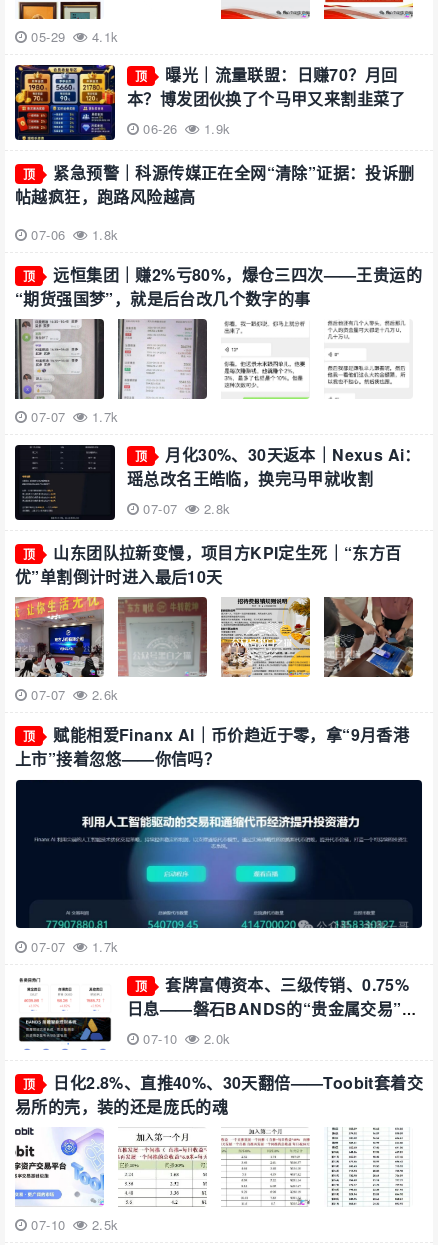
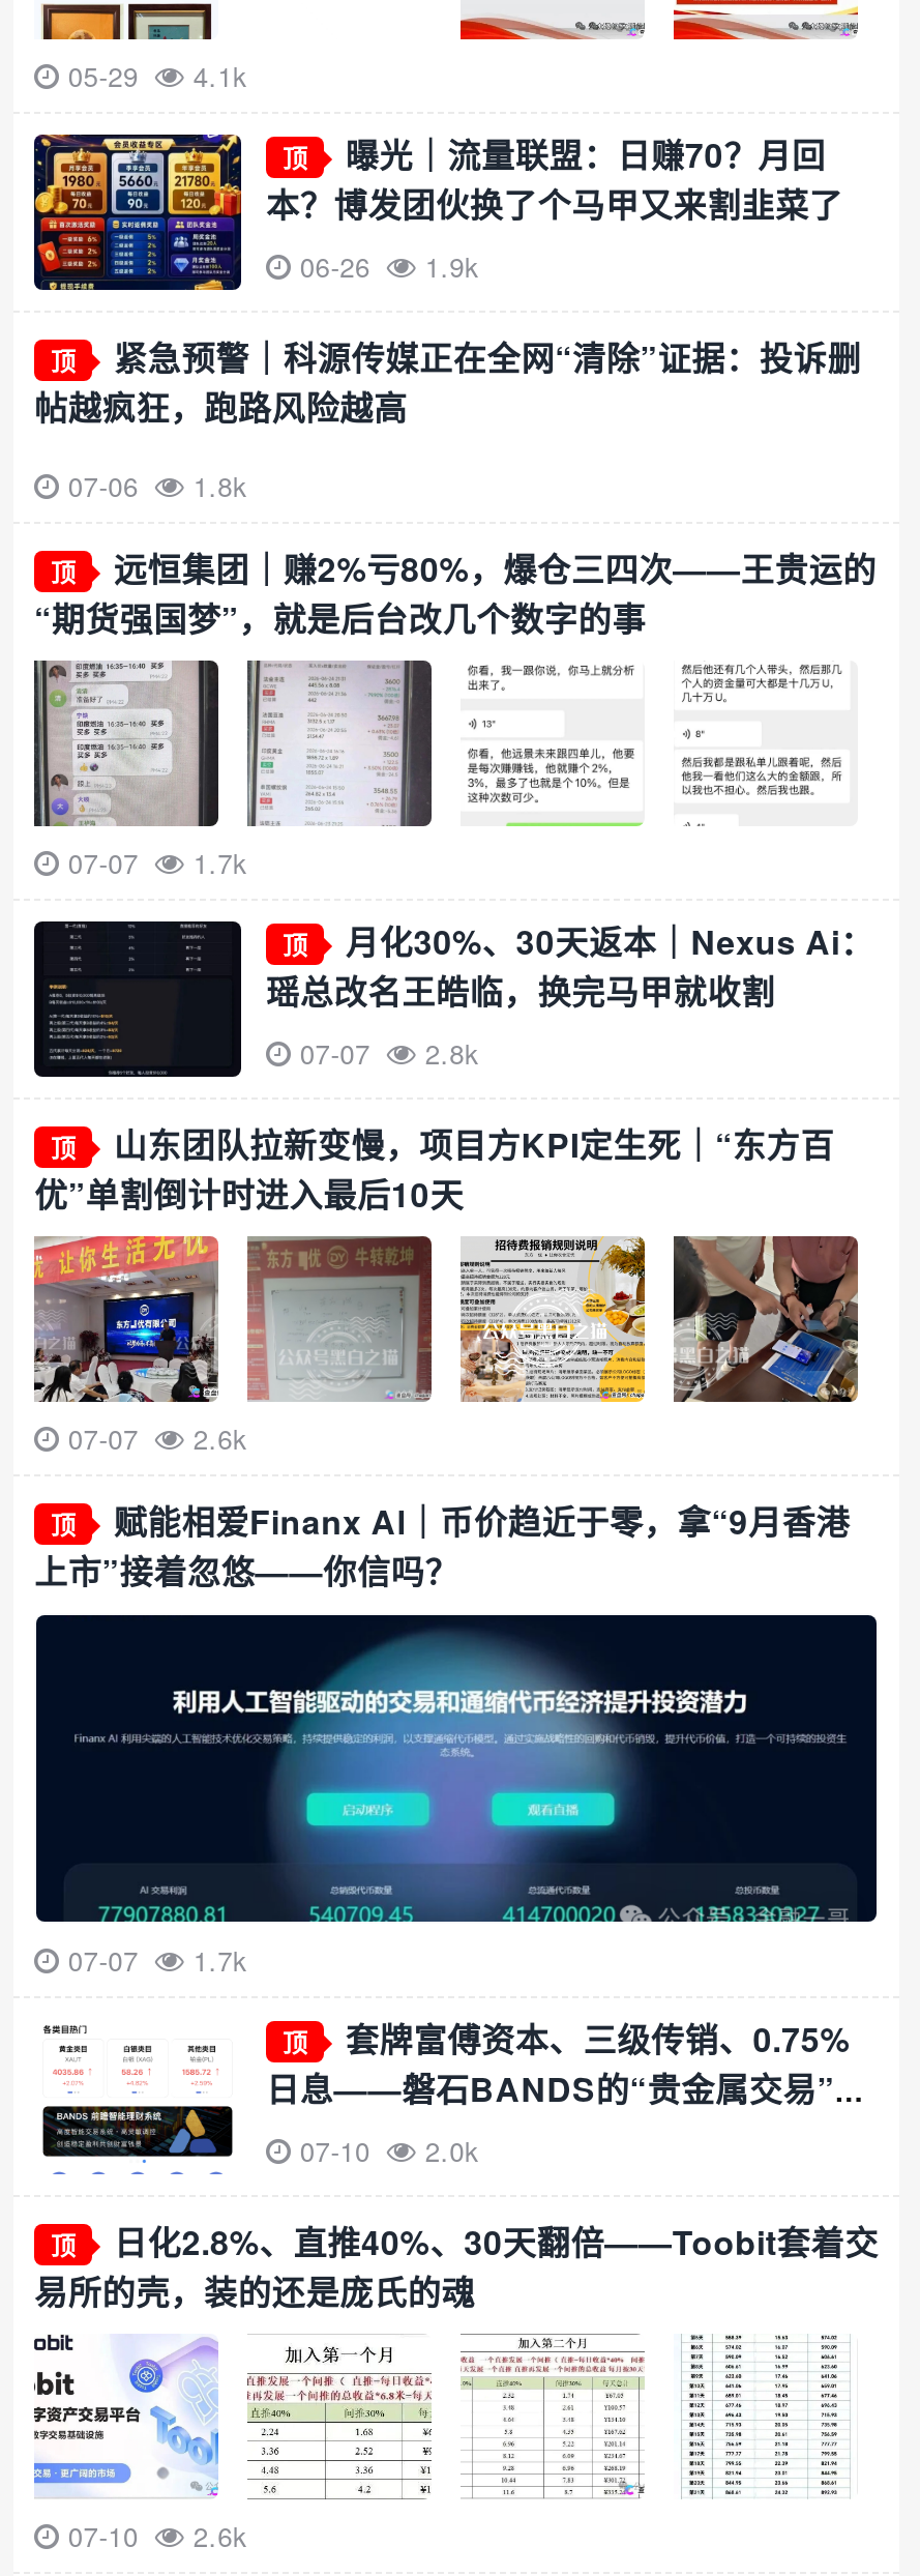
- 07-10 2.5k
+ 07-10 2.6k
